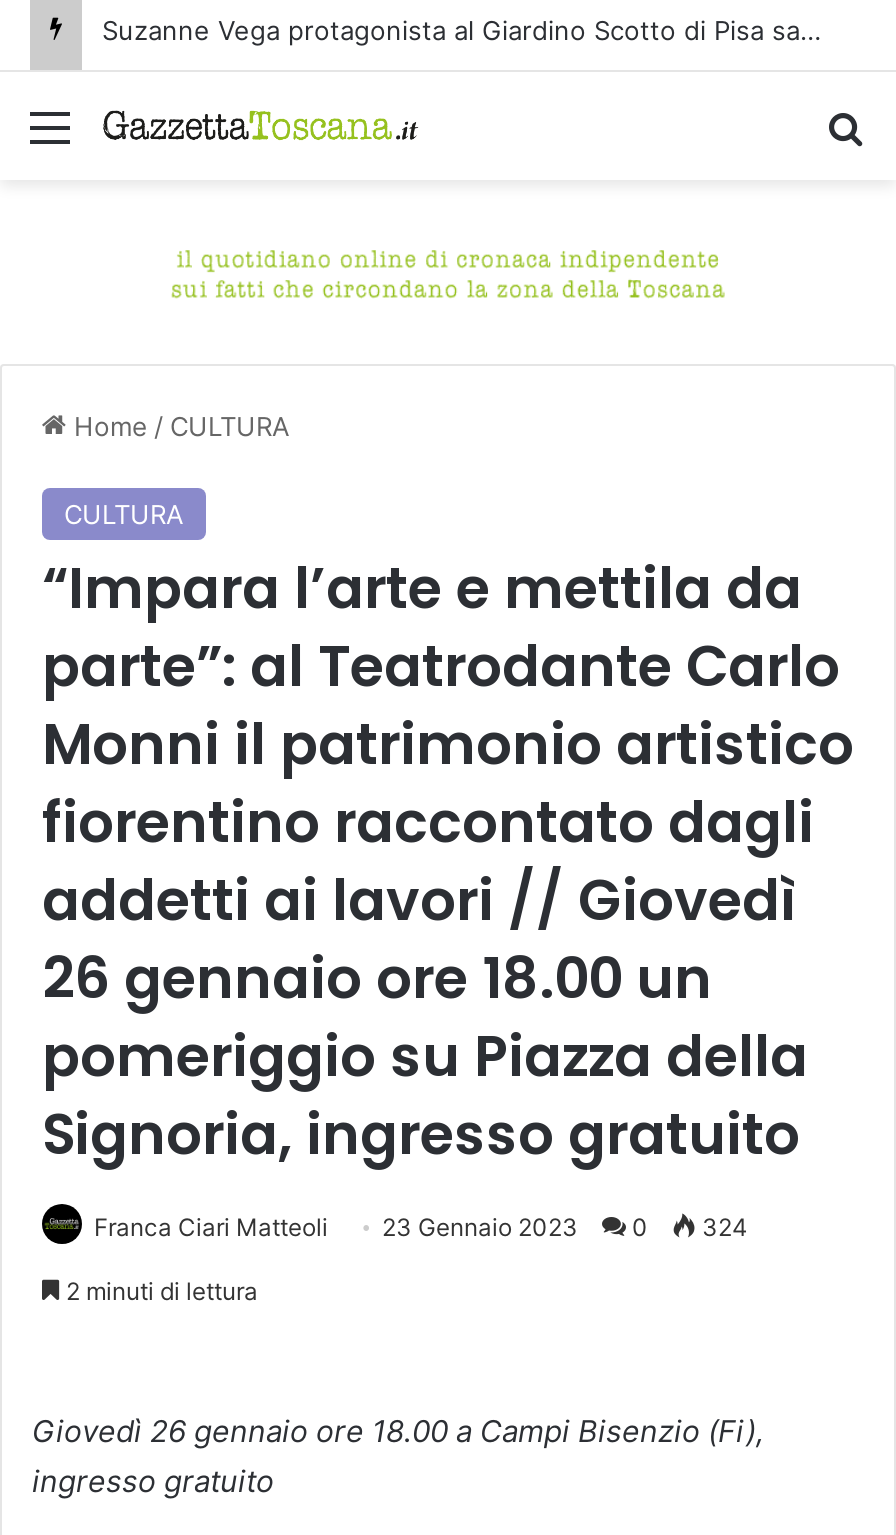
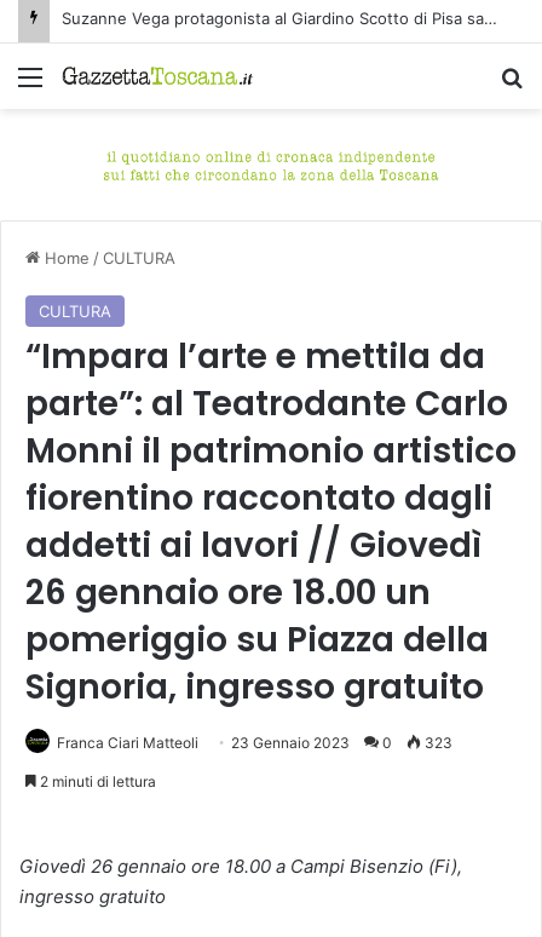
- Franca Ciari Matteoli 23 Gennaio 2023 0 324
+ Franca Ciari Matteoli 23 Gennaio 2023 0 323
